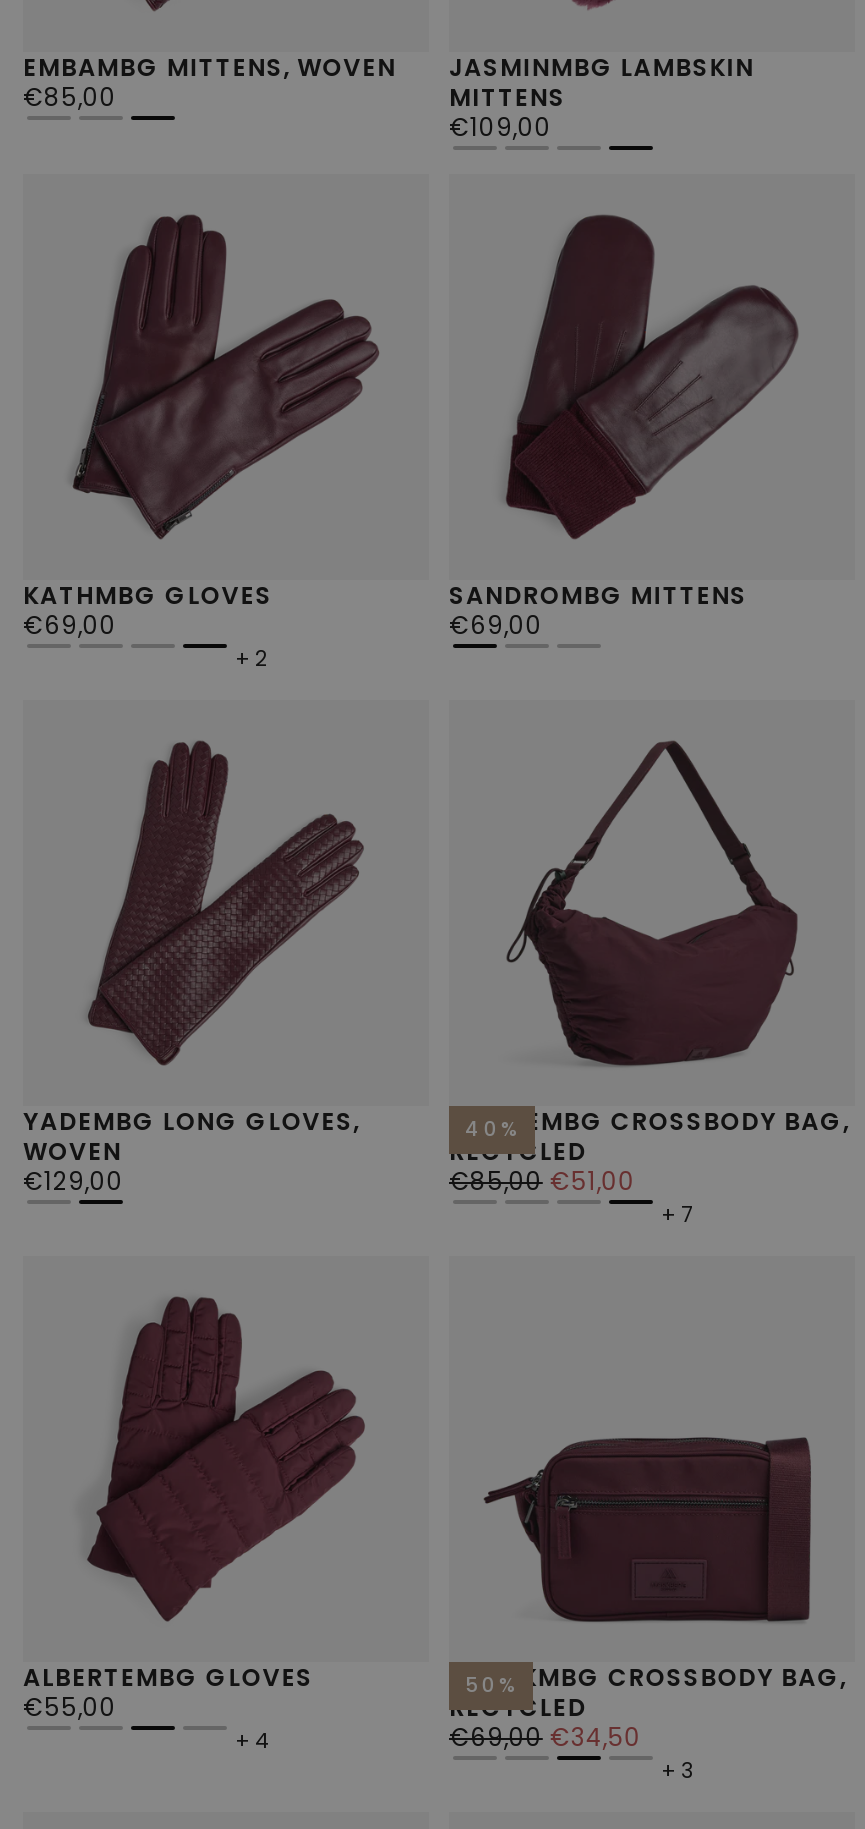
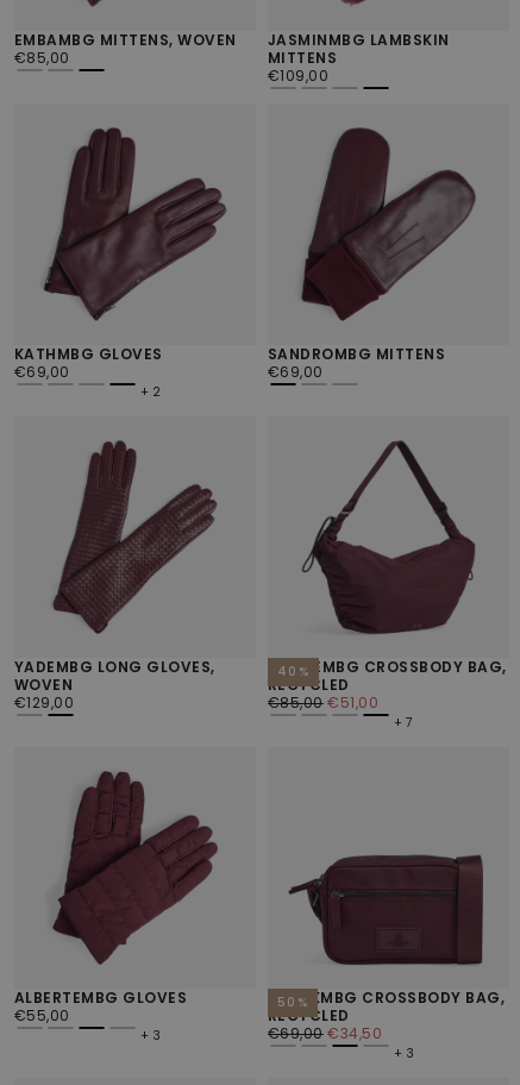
- 4
+ 3
